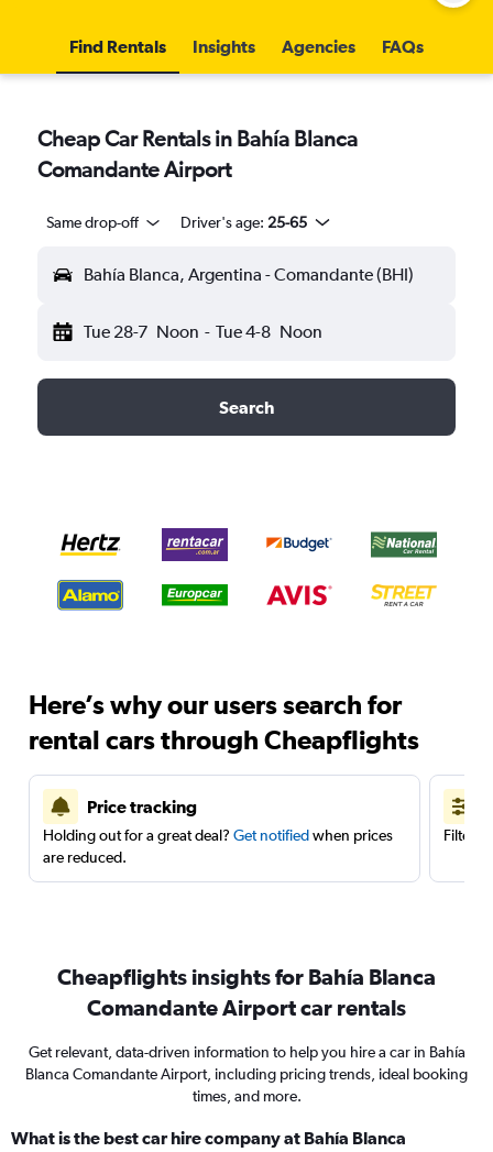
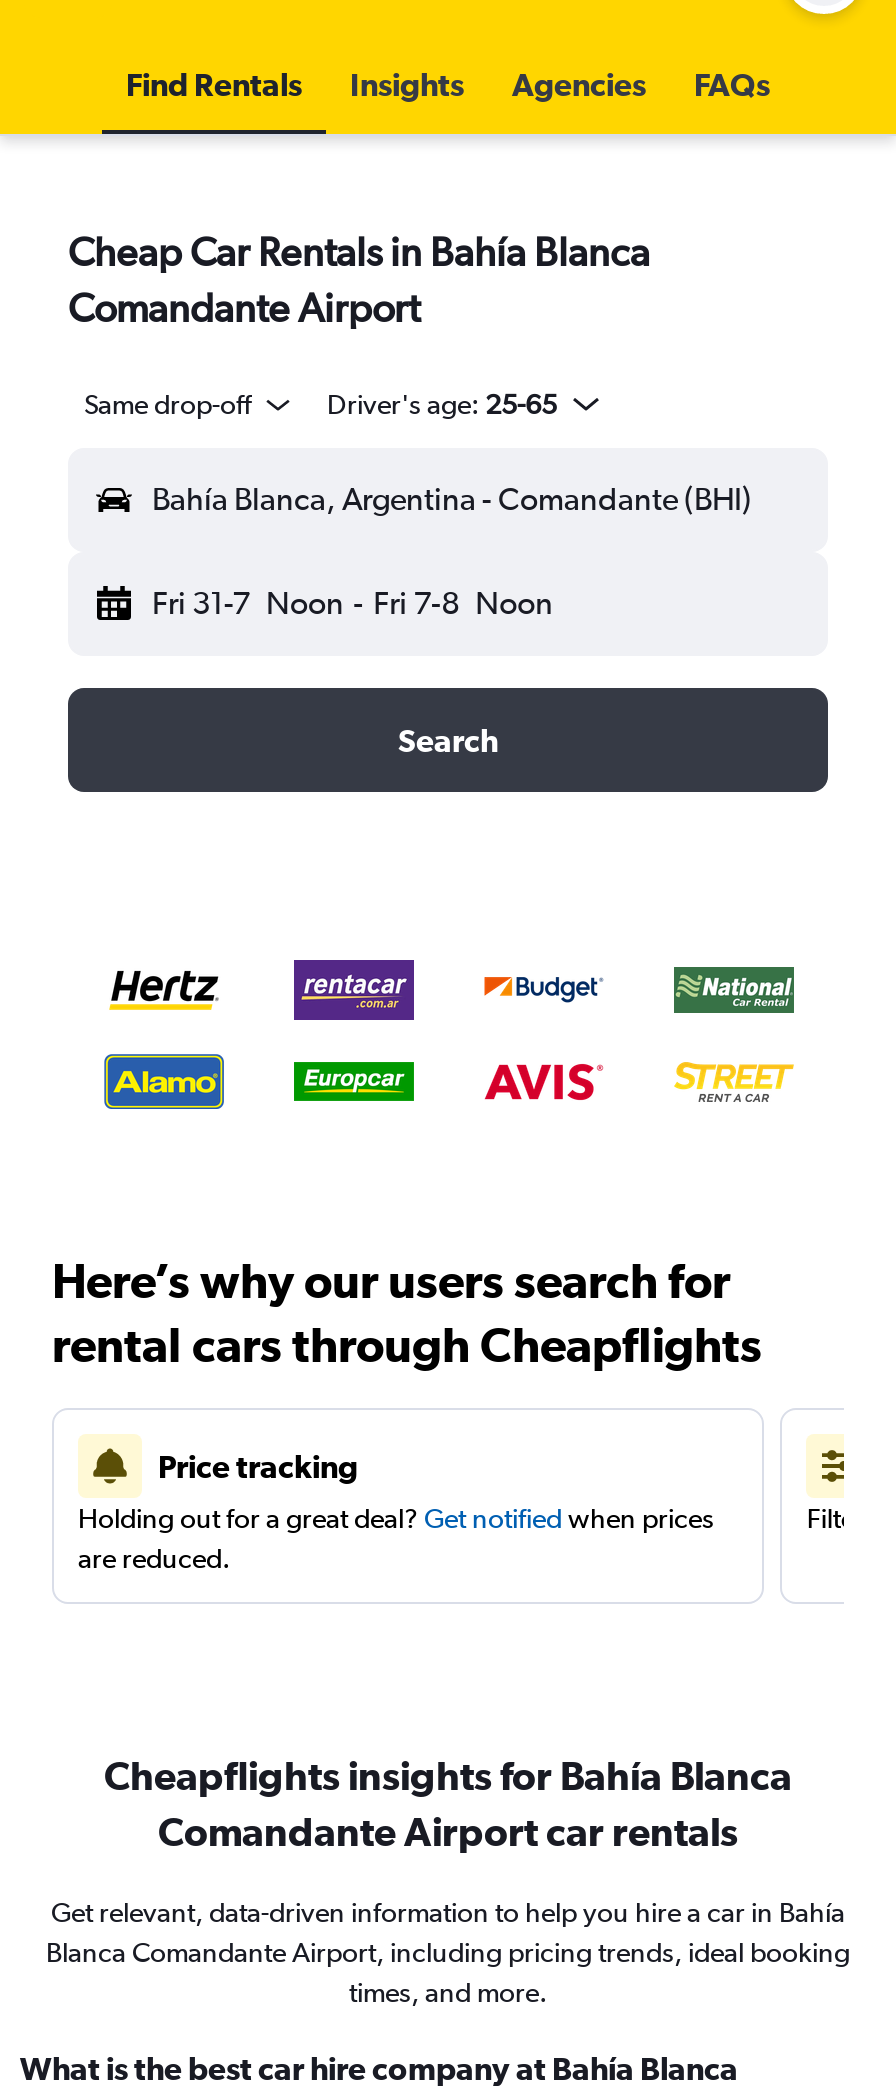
- Tue 28-7 Noon - Tue 4-8 Noon
+ Fri 31-7 Noon - Fri 7-8 Noon
